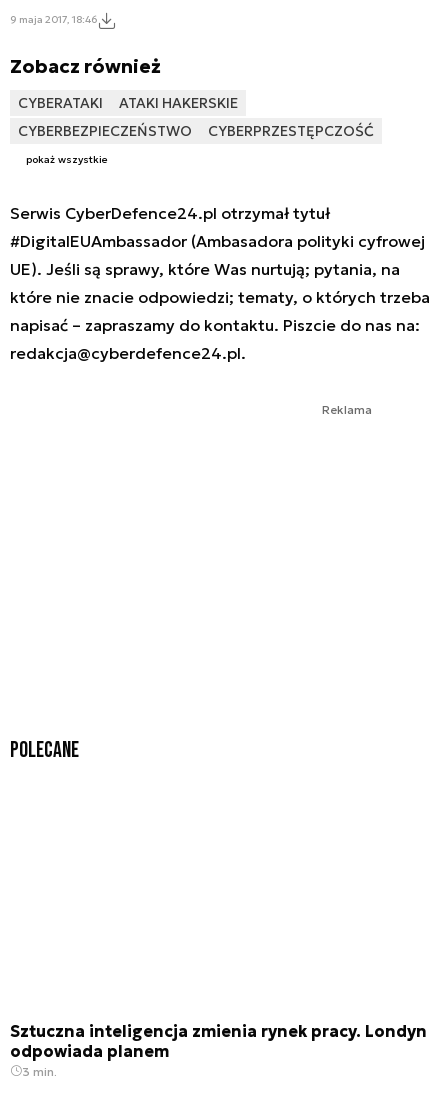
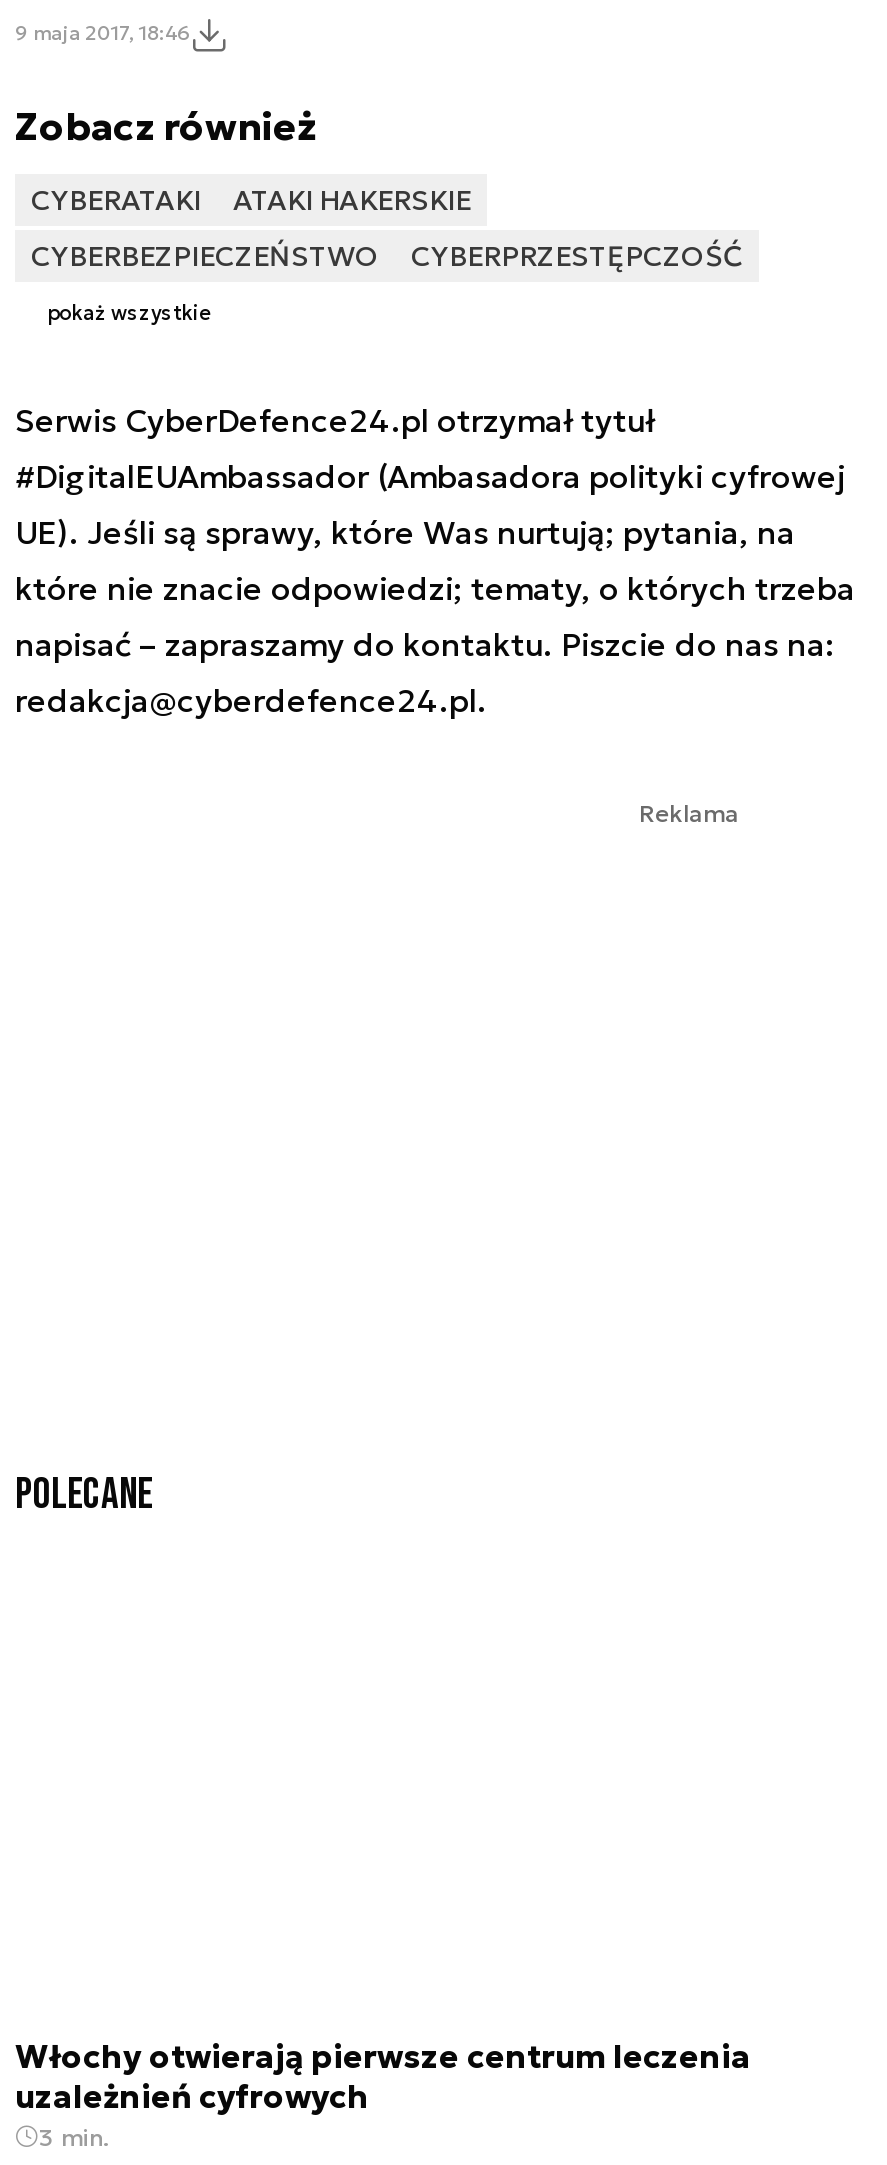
- Sztuczna inteligencja zmienia rynek pracy. Londyn
- odpowiada planem
+ Włochy otwierają pierwsze centrum leczenia
+ uzależnień cyfrowych
